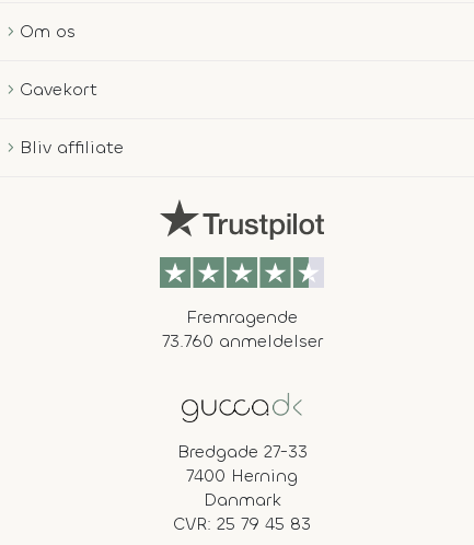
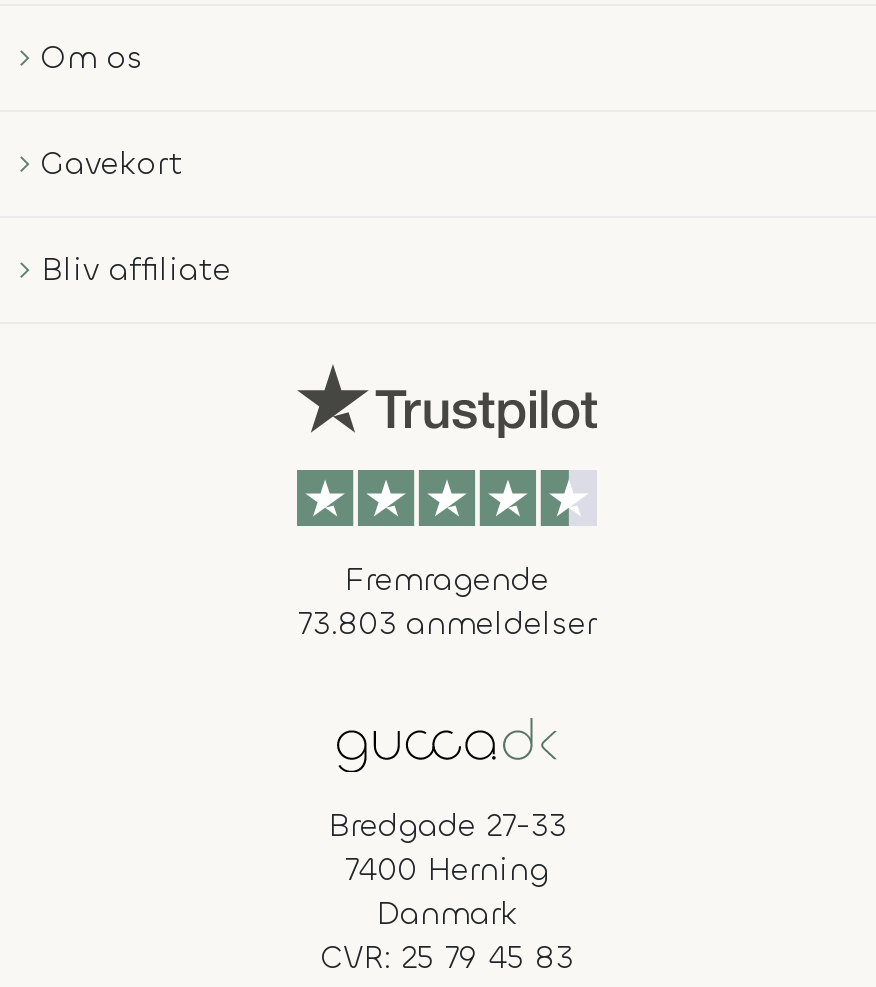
- 73.760 anmeldelser
+ 73.803 anmeldelser
